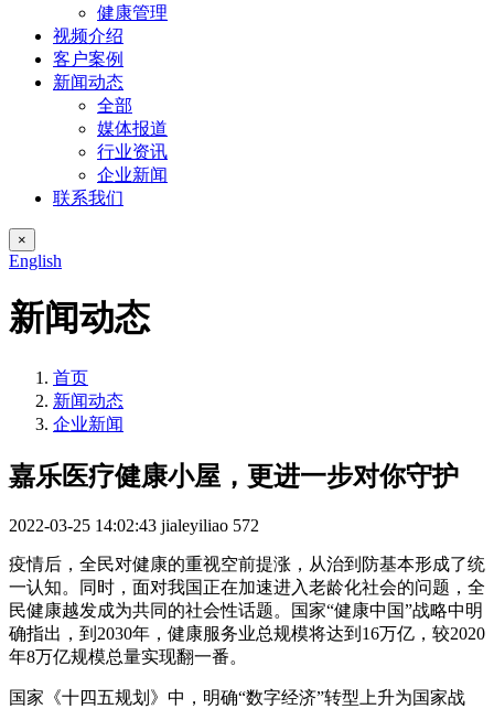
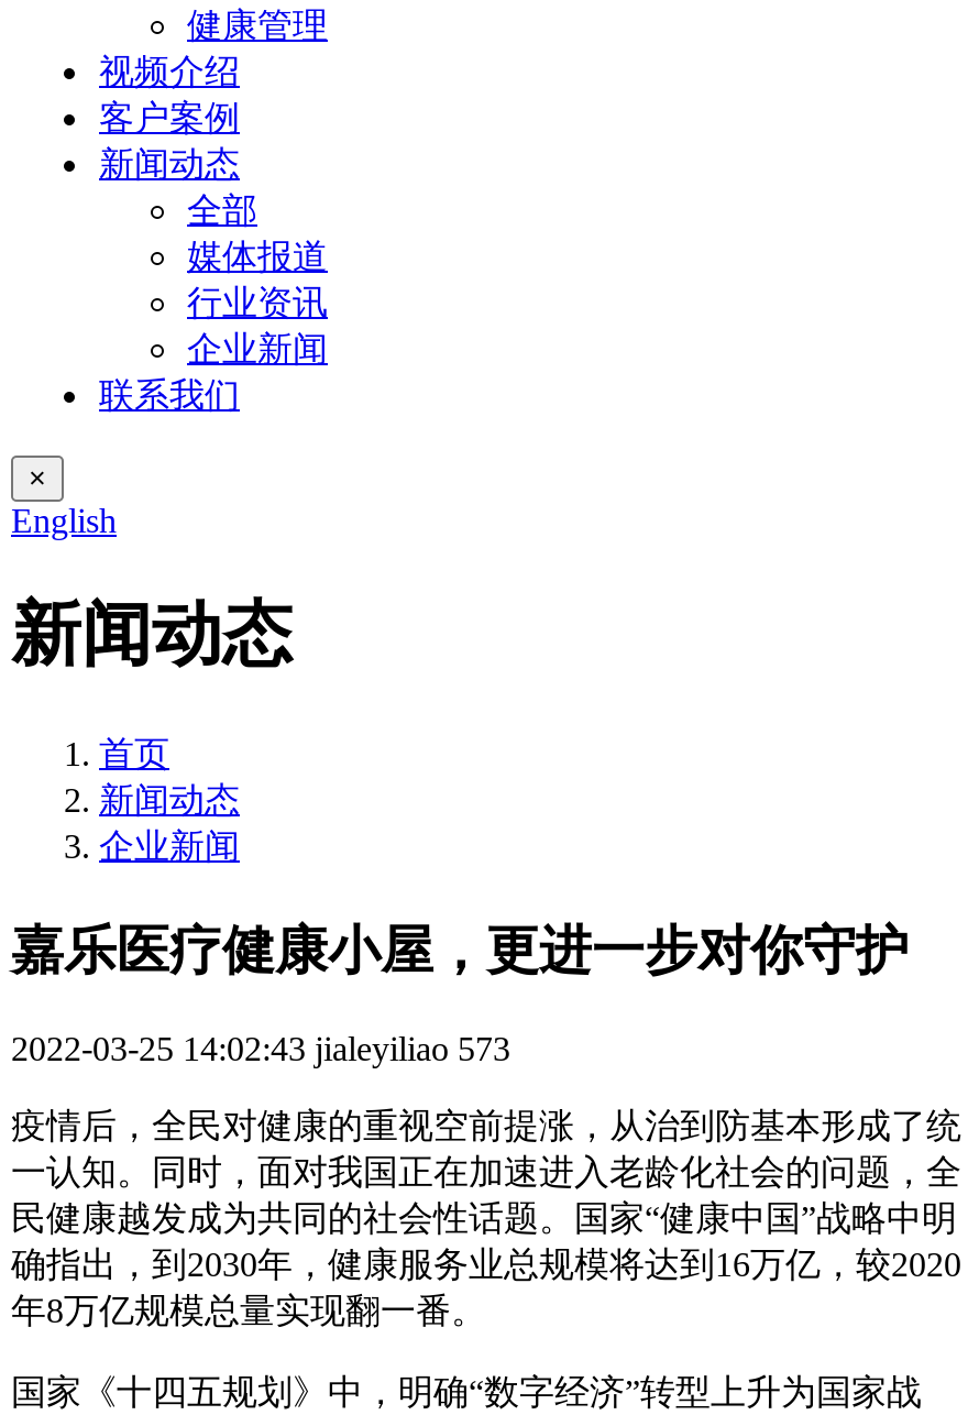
- 2022-03-25 14:02:43 jialeyiliao 572
+ 2022-03-25 14:02:43 jialeyiliao 573
